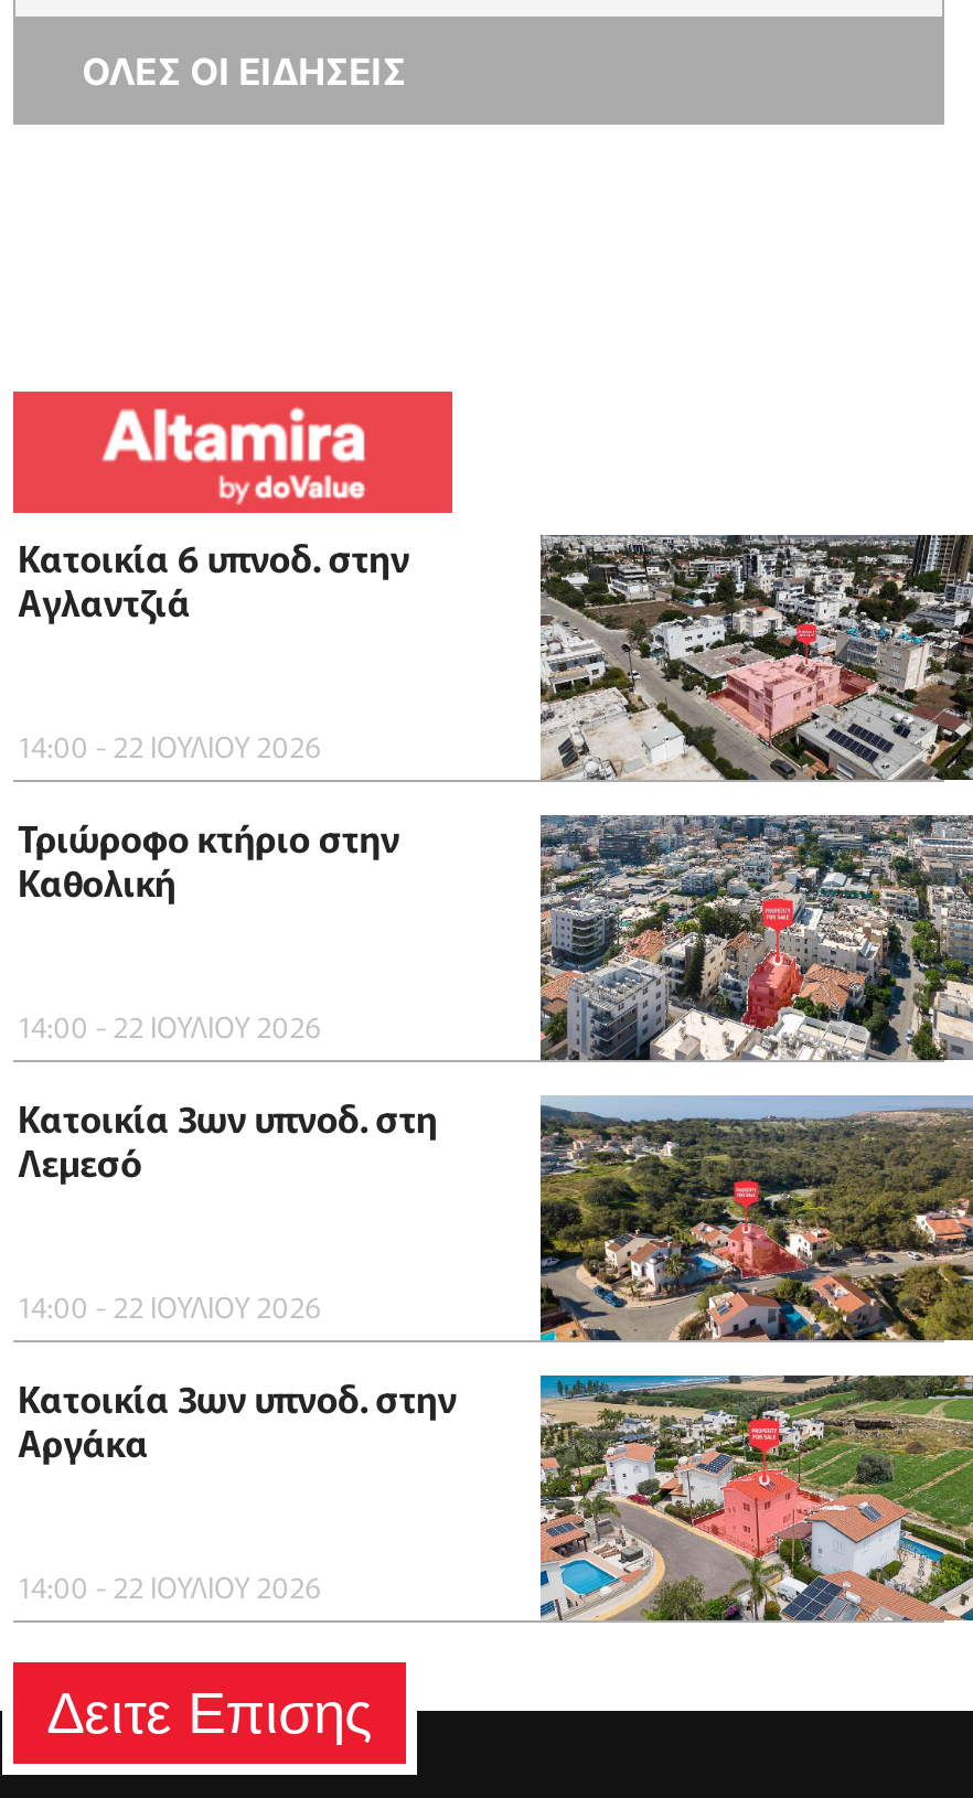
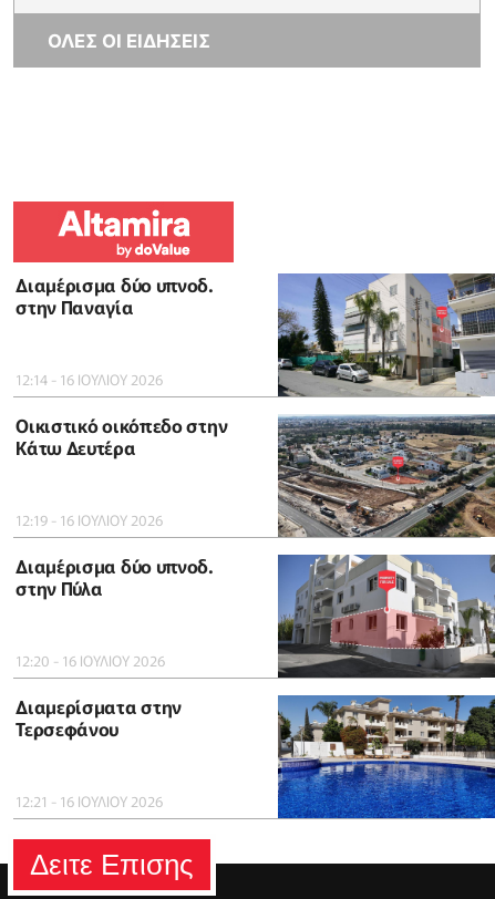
- Κατοικία 6 υπνοδ. στην
- Αγλαντζιά
+ Διαμέρισμα δύο υπνοδ.
+ στην Παναγία

- [image]
+ [image]

- 14:00 - 22 ΙΟΥΛΙΟΥ 2026
+ 12:14 - 16 ΙΟΥΛΙΟΥ 2026

- Τριώροφο κτήριο στην
- Καθολική
+ Οικιστικό οικόπεδο στην
+ Κάτω Δευτέρα

- [image]
+ [image]

- 14:00 - 22 ΙΟΥΛΙΟΥ 2026
+ 12:19 - 16 ΙΟΥΛΙΟΥ 2026

- Κατοικία 3ων υπνοδ. στη
- Λεμεσό
+ Διαμέρισμα δύο υπνοδ.
+ στην Πύλα

- [image]
+ [image]

- 14:00 - 22 ΙΟΥΛΙΟΥ 2026
+ 12:20 - 16 ΙΟΥΛΙΟΥ 2026

- Κατοικία 3ων υπνοδ. στην
- Αργάκα
+ Διαμερίσματα στην
+ Τερσεφάνου

- [image]
+ [image]

- 14:00 - 22 ΙΟΥΛΙΟΥ 2026
+ 12:21 - 16 ΙΟΥΛΙΟΥ 2026
